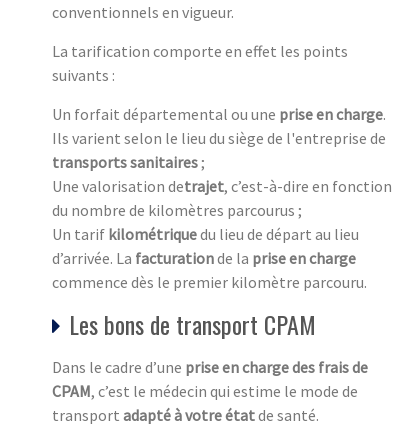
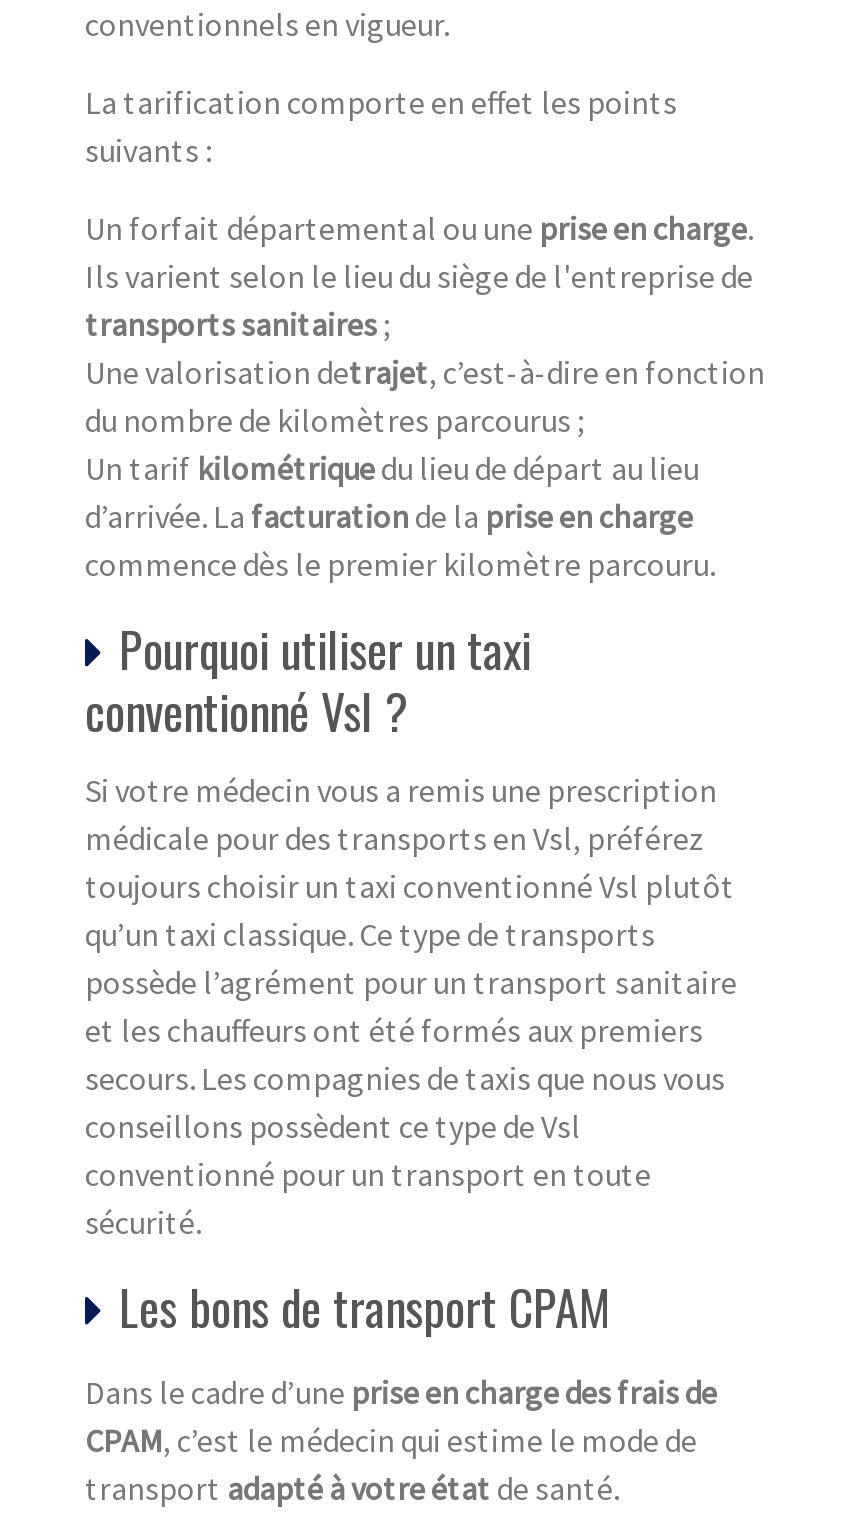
+ Pourquoi utiliser un taxi
+ conventionné Vsl ?
+ Si votre médecin vous a remis une prescription
+ médicale pour des transports en Vsl, préférez
+ toujours choisir un taxi conventionné Vsl plutôt
+ qu’un taxi classique. Ce type de transports
+ possède l’agrément pour un transport sanitaire
+ et les chauffeurs ont été formés aux premiers
+ secours. Les compagnies de taxis que nous vous
+ conseillons possèdent ce type de Vsl
+ conventionné pour un transport en toute
+ sécurité.
